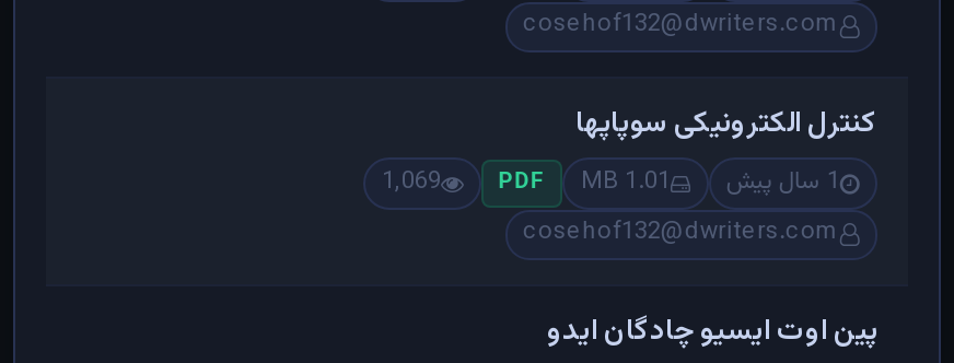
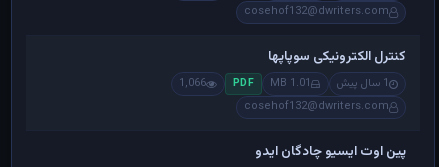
- 1,069 PDF
+ 1,066 PDF
